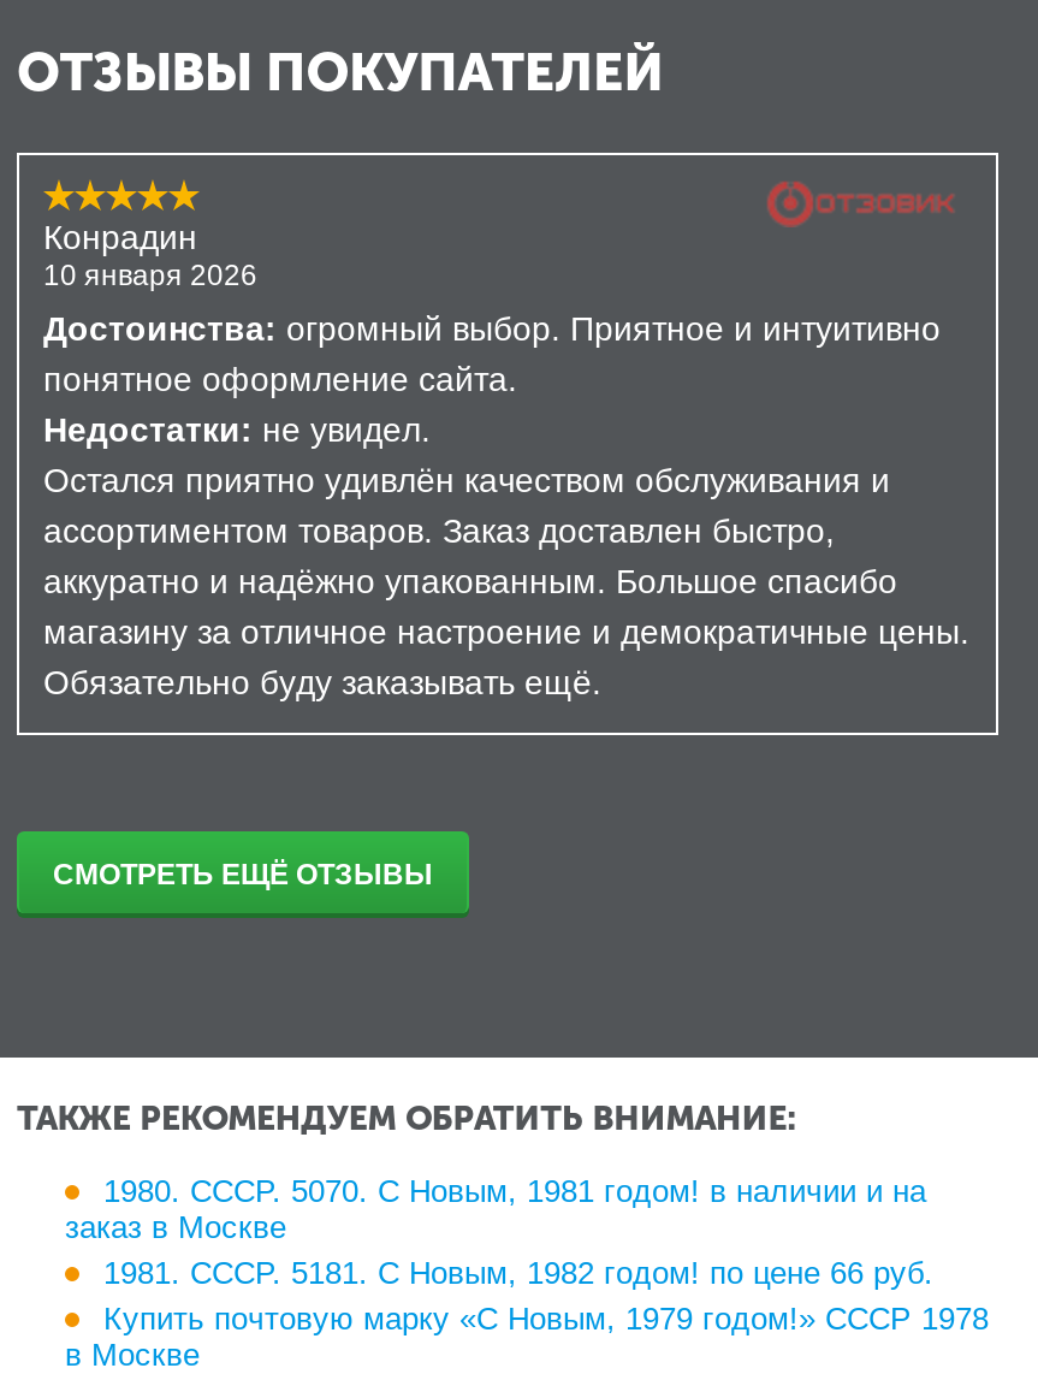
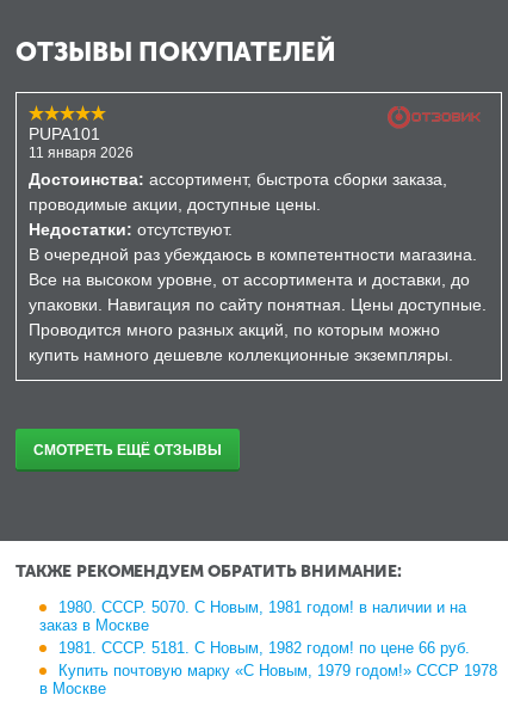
- Конрадин
- 10 января 2026
- Достоинства: огромный выбор. Приятное и интуитивно
- понятное оформление сайта.
- Недостатки: не увидел.
- Остался приятно удивлён качеством обслуживания и
- ассортиментом товаров. Заказ доставлен быстро,
- аккуратно и надёжно упакованным. Большое спасибо
- магазину за отличное настроение и демократичные цены.
- Обязательно буду заказывать ещё.
+ PUPA101
+ 11 января 2026
+ Достоинства: ассортимент, быстрота сборки заказа,
+ проводимые акции, доступные цены.
+ Недостатки: отсутствуют.
+ В очередной раз убеждаюсь в компетентности магазина.
+ Все на высоком уровне, от ассортимента и доставки, до
+ упаковки. Навигация по сайту понятная. Цены доступные.
+ Проводится много разных акций, по которым можно
+ купить намного дешевле коллекционные экземпляры.
